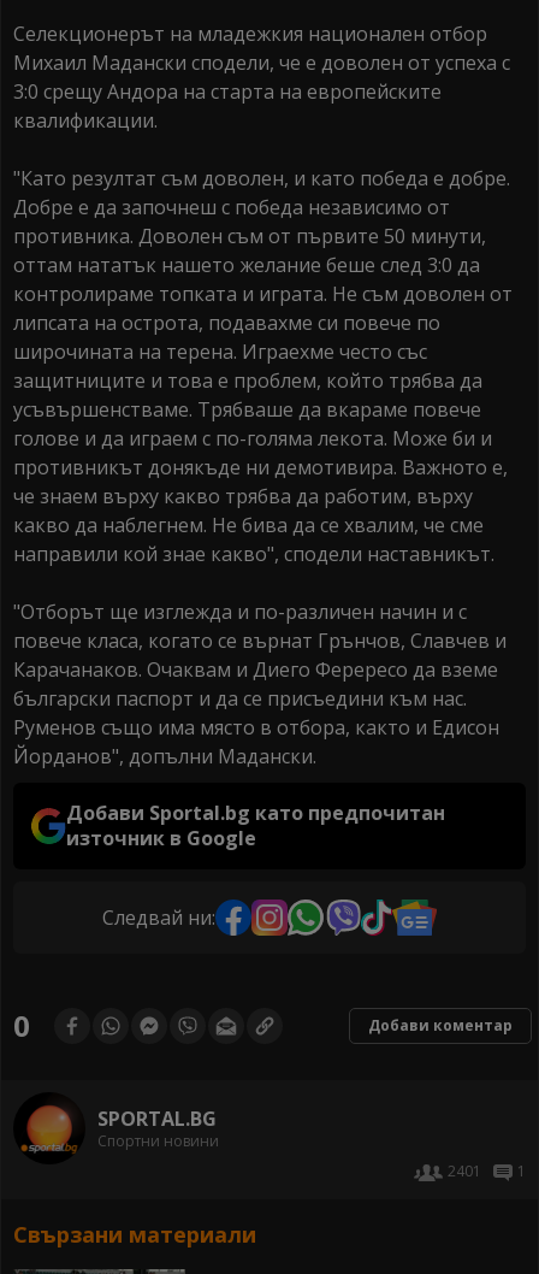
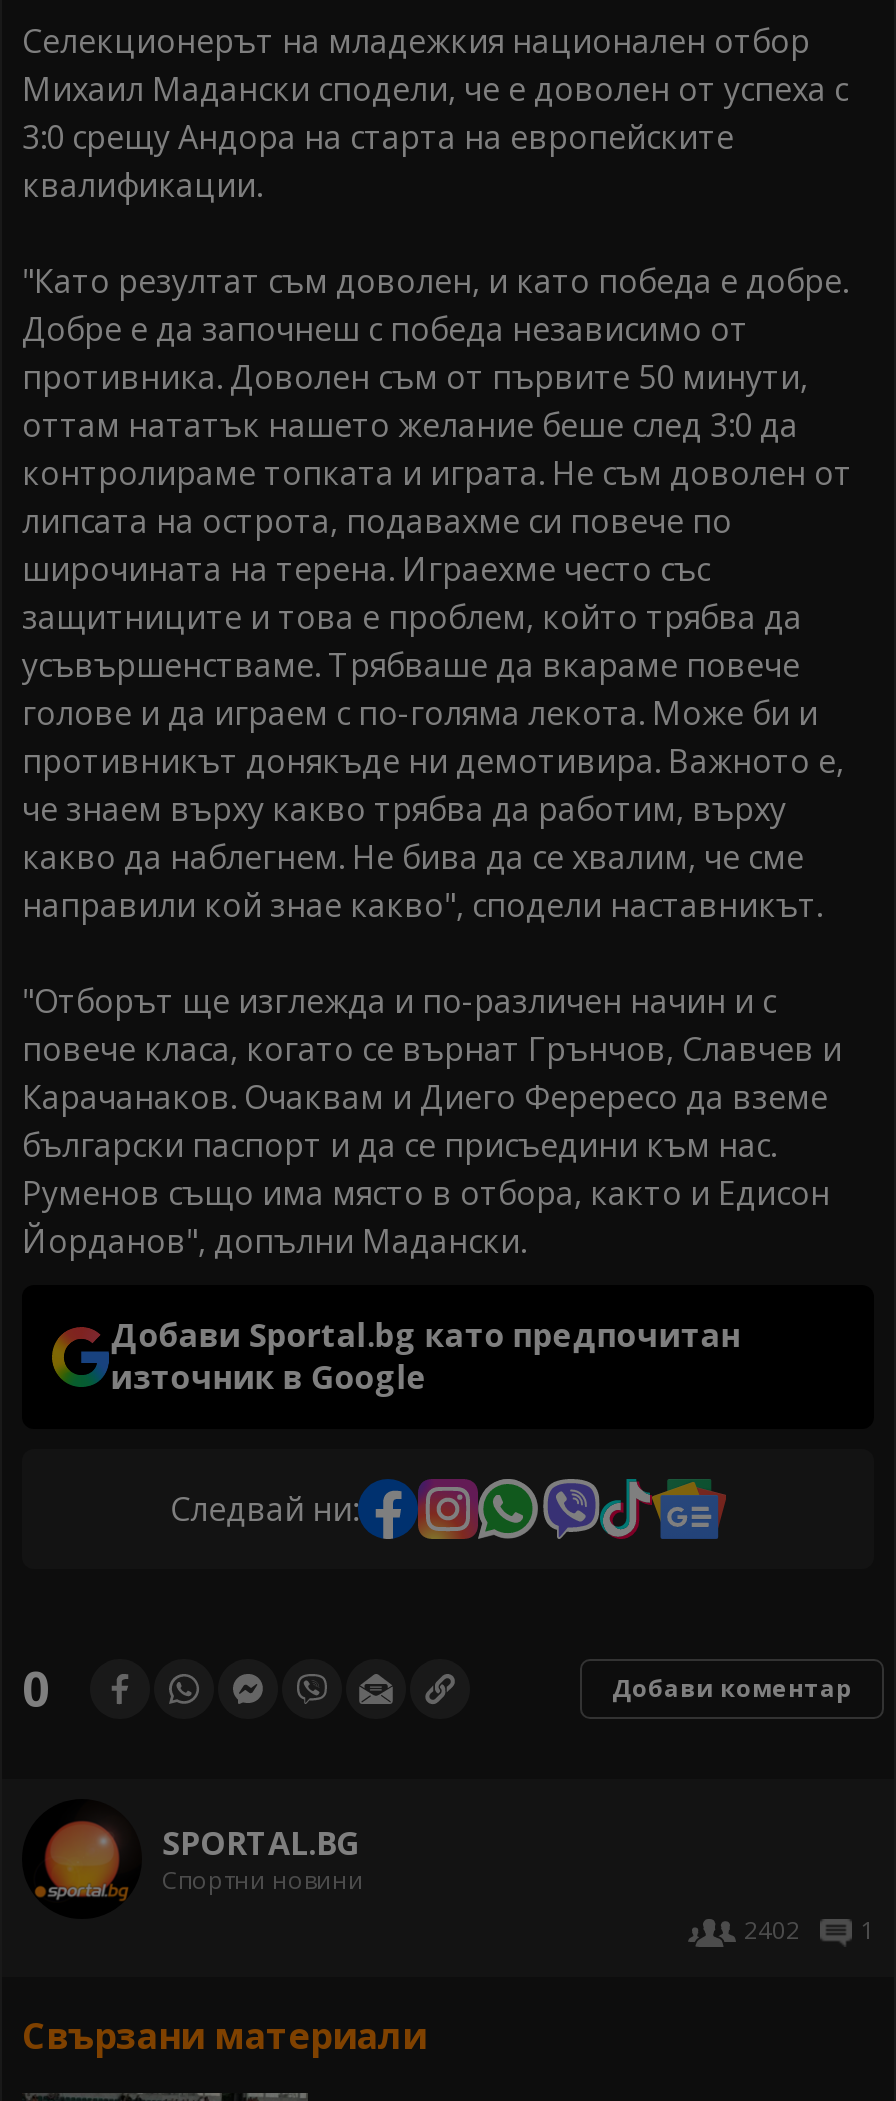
- 2401 1
+ 2402 1
